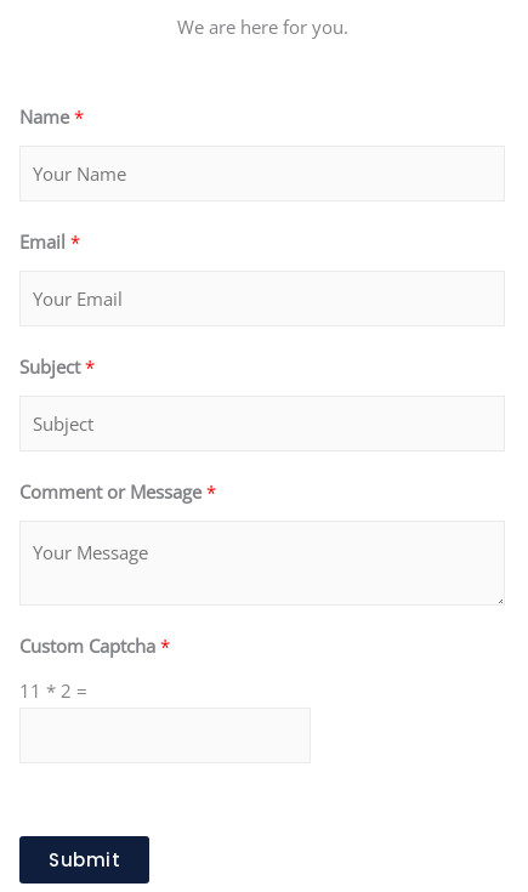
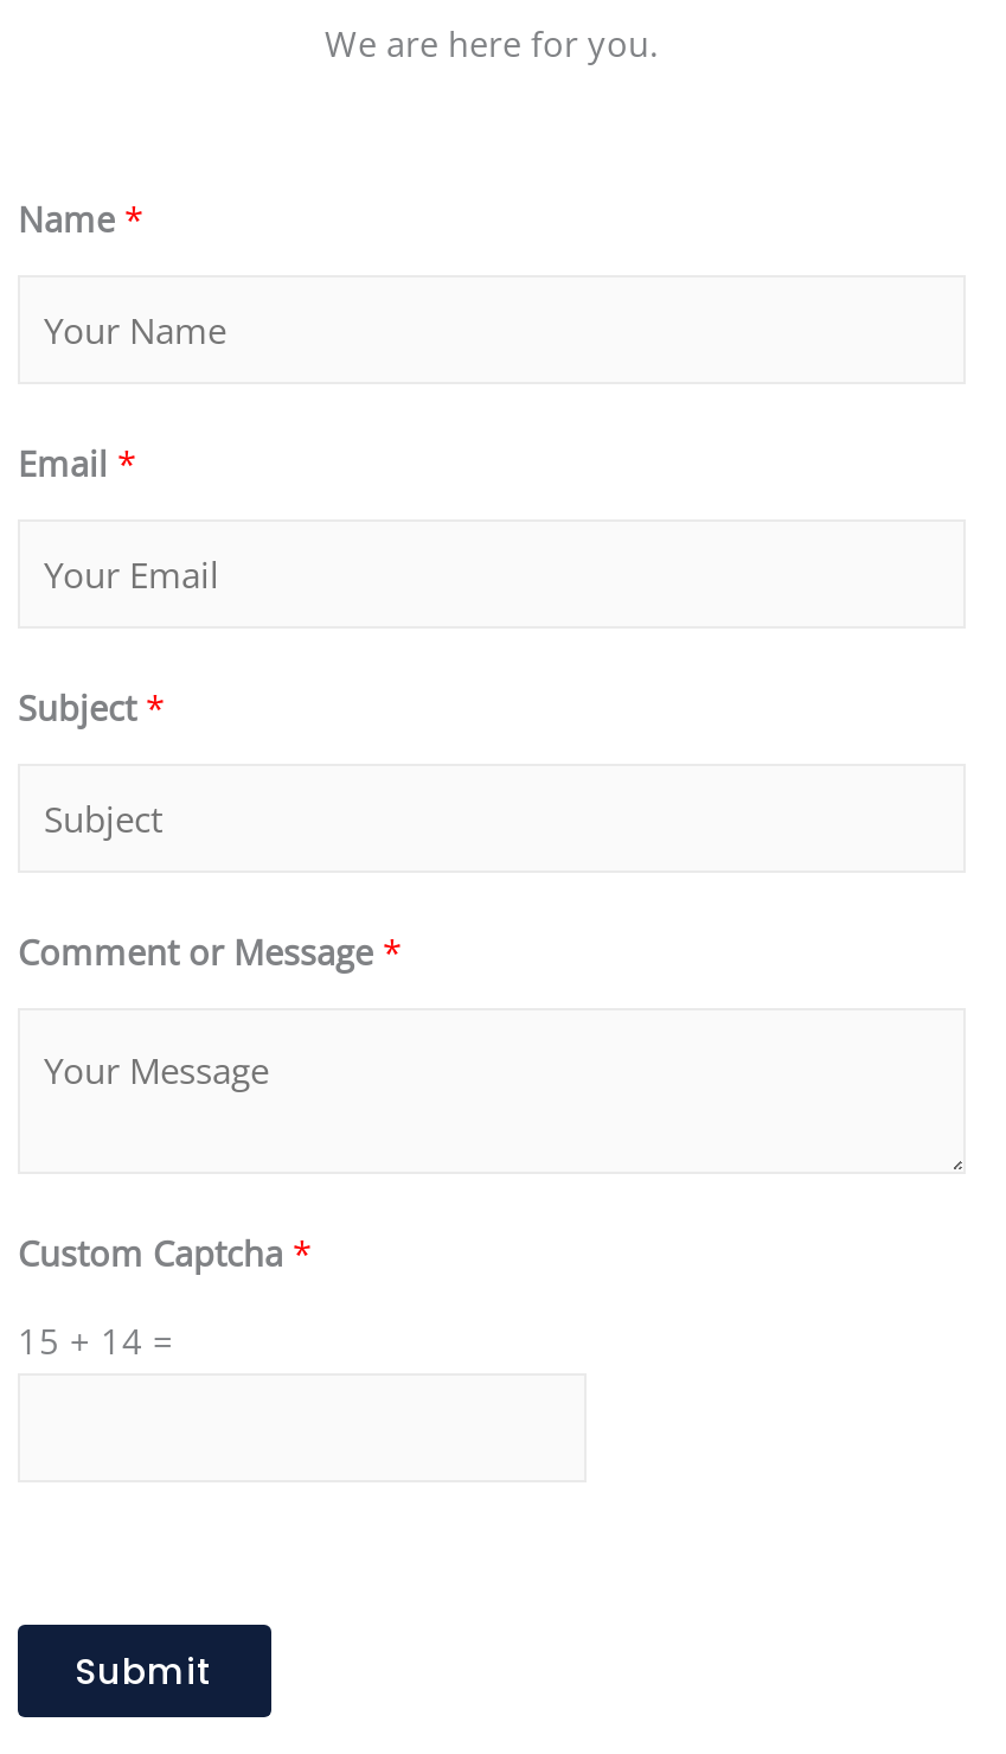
- 11 * 2 =
+ 15 + 14 =
